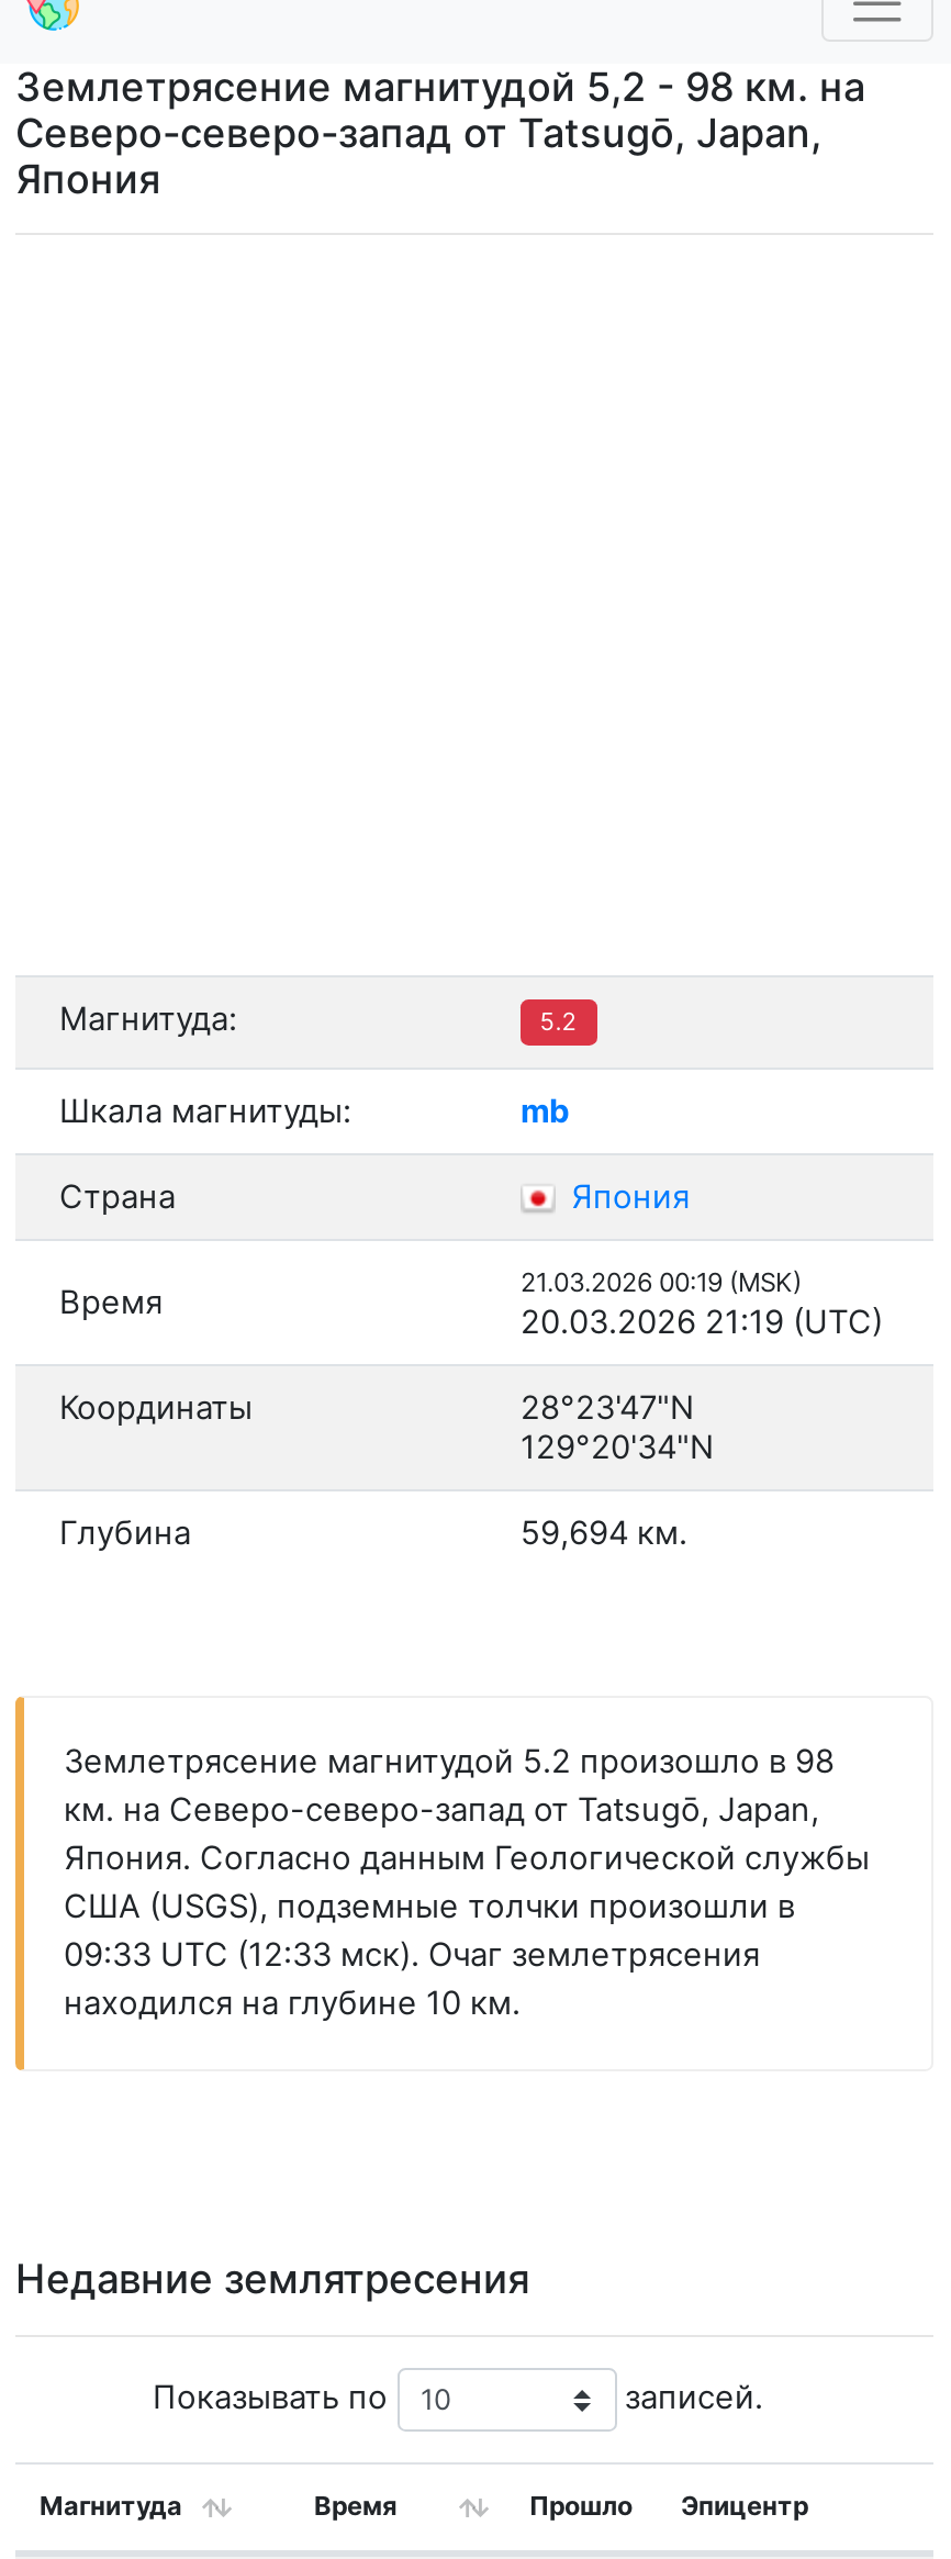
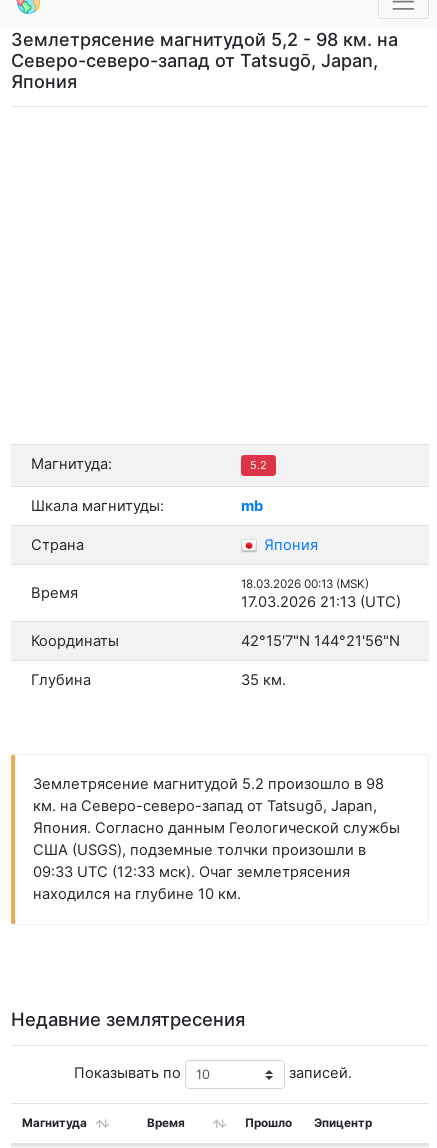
- 21.03.2026 00:19 (MSK)
+ 18.03.2026 00:13 (MSK)

- 20.03.2026 21:19 (UTC)
+ 17.03.2026 21:13 (UTC)

- 28°23'47"N
- 129°20'34"N
+ 42°15'7"N 144°21'56"N

- 59,694 км.
+ 35 км.
